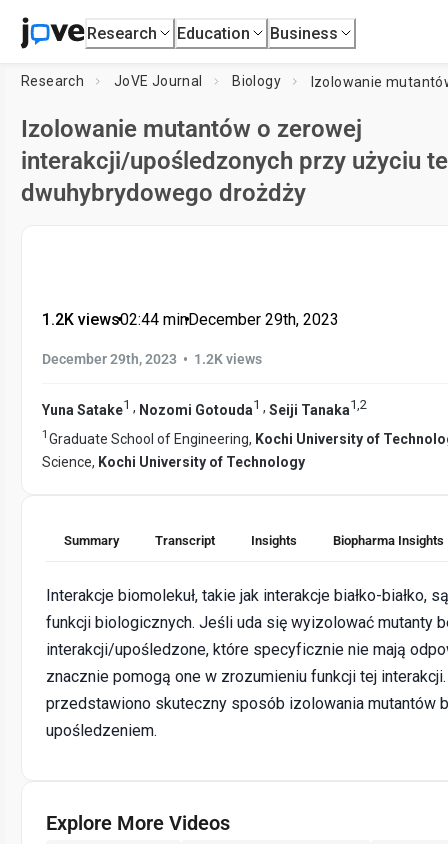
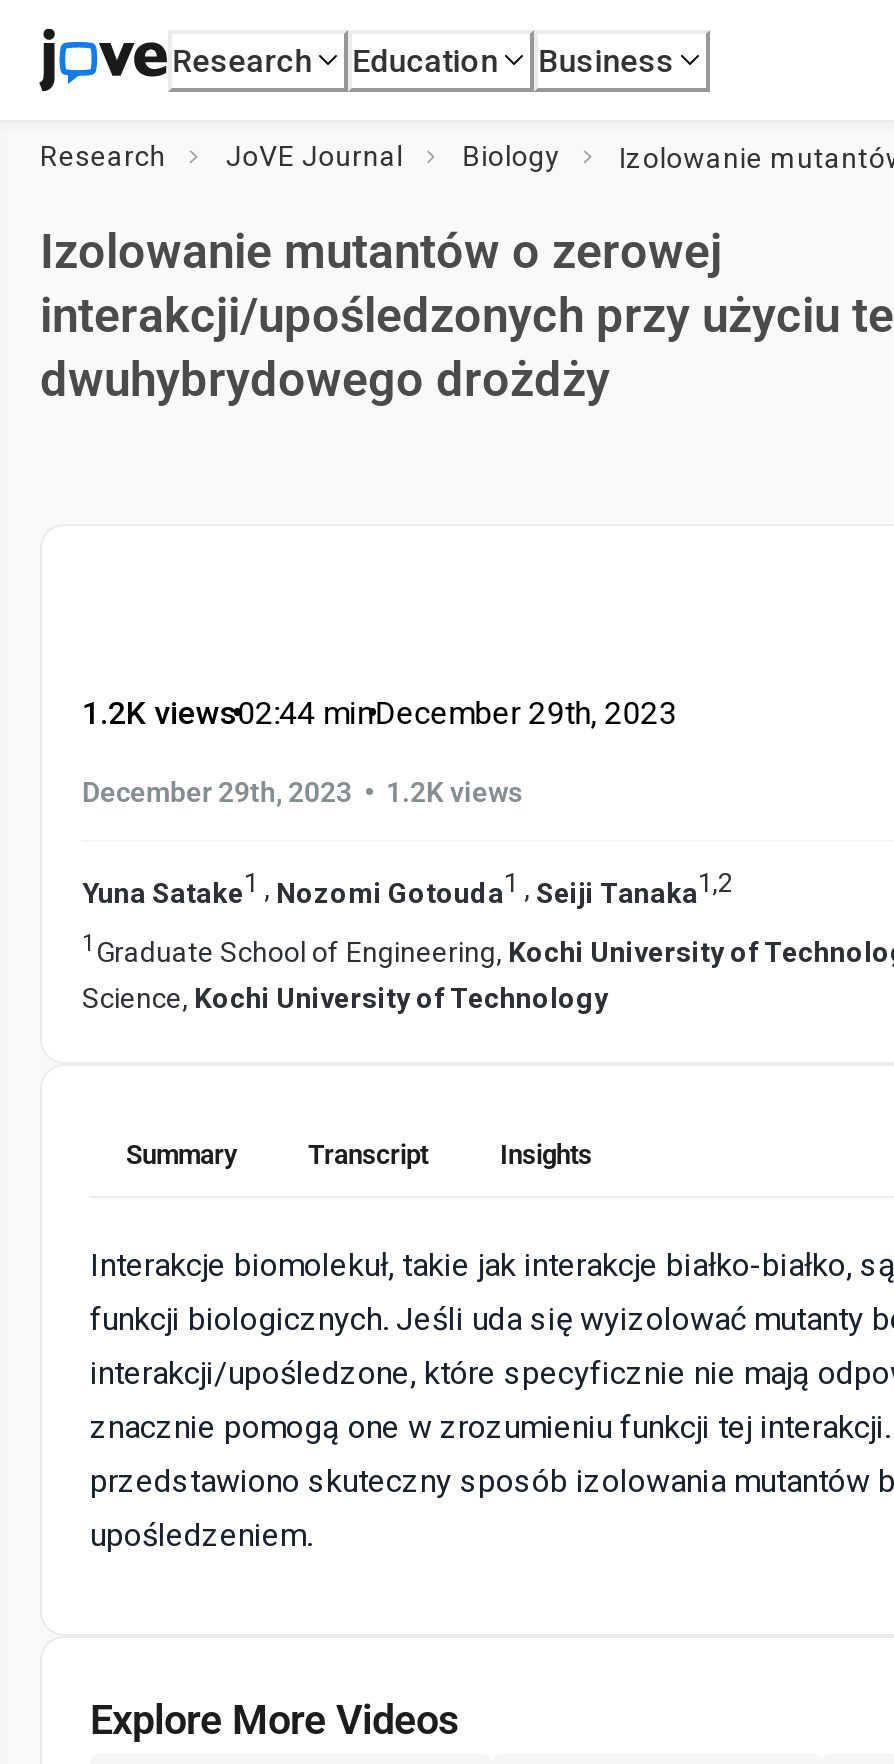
- Biopharma Insights
